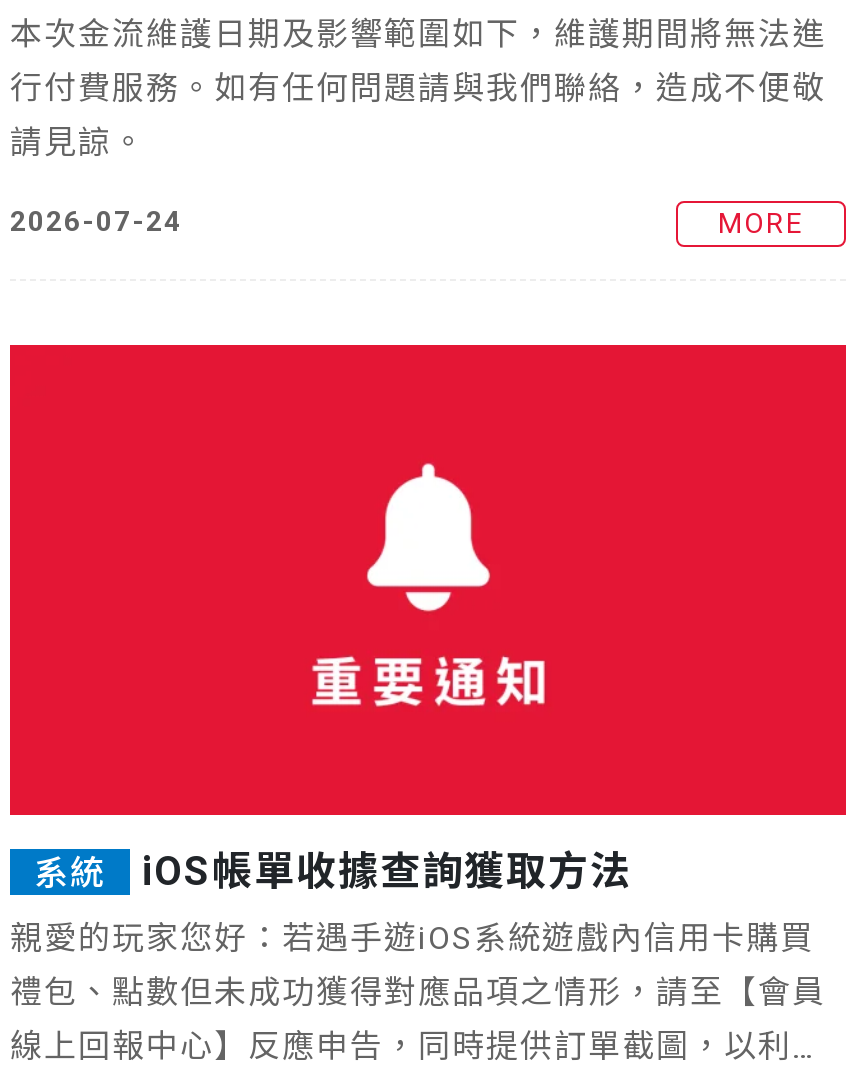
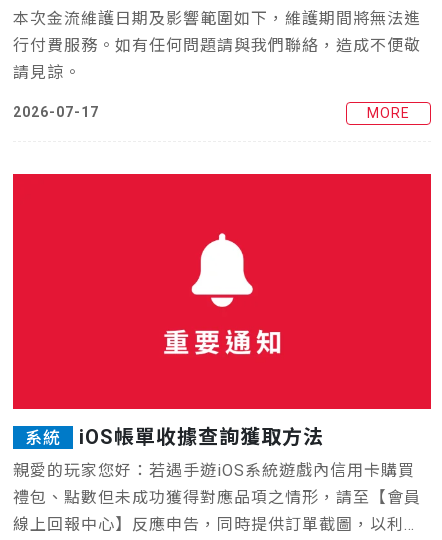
- 2026-07-24
+ 2026-07-17
